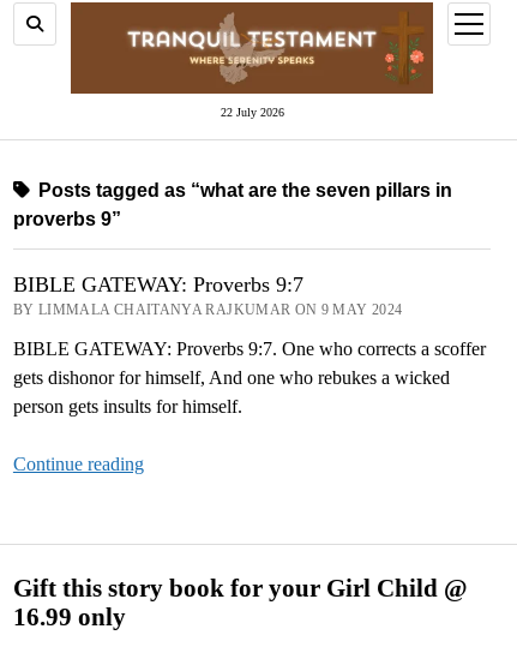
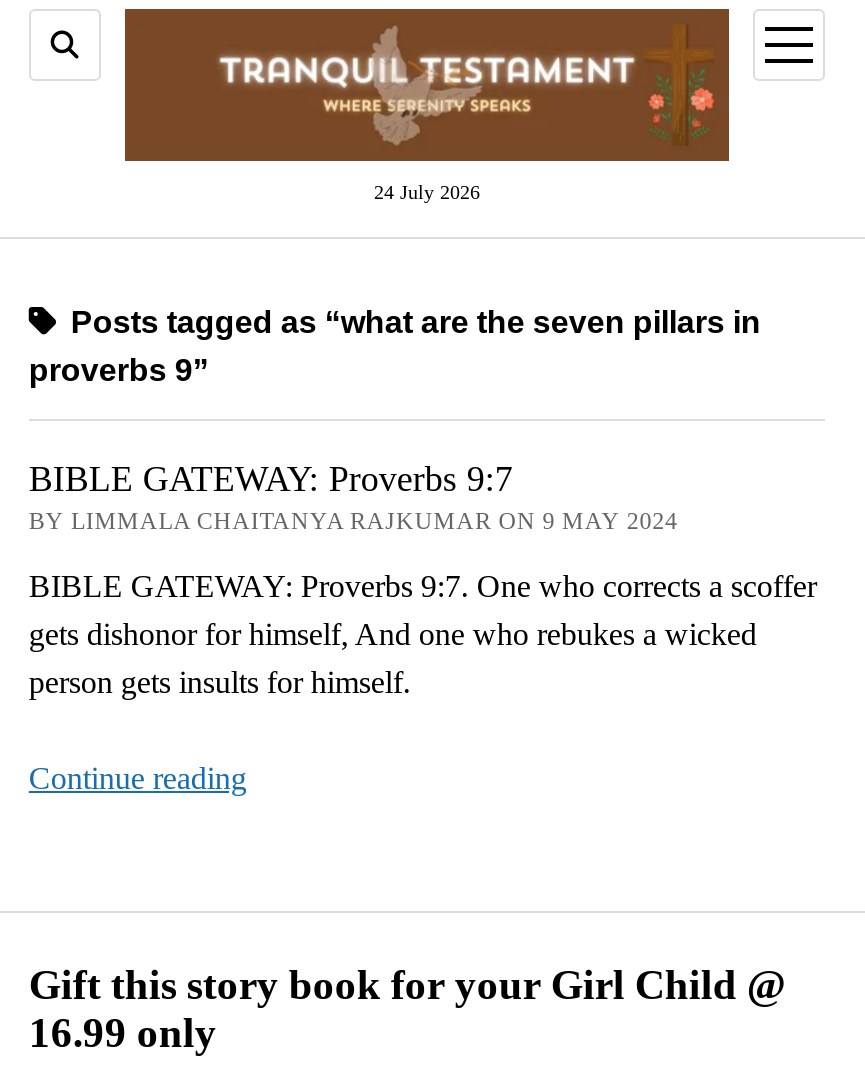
- 22 July 2026
+ 24 July 2026
